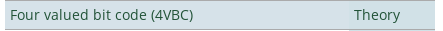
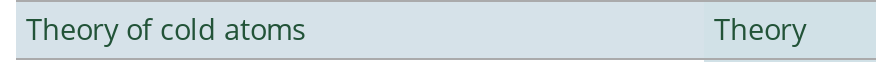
- Four valued bit code (4VBC)
+ Theory of cold atoms
